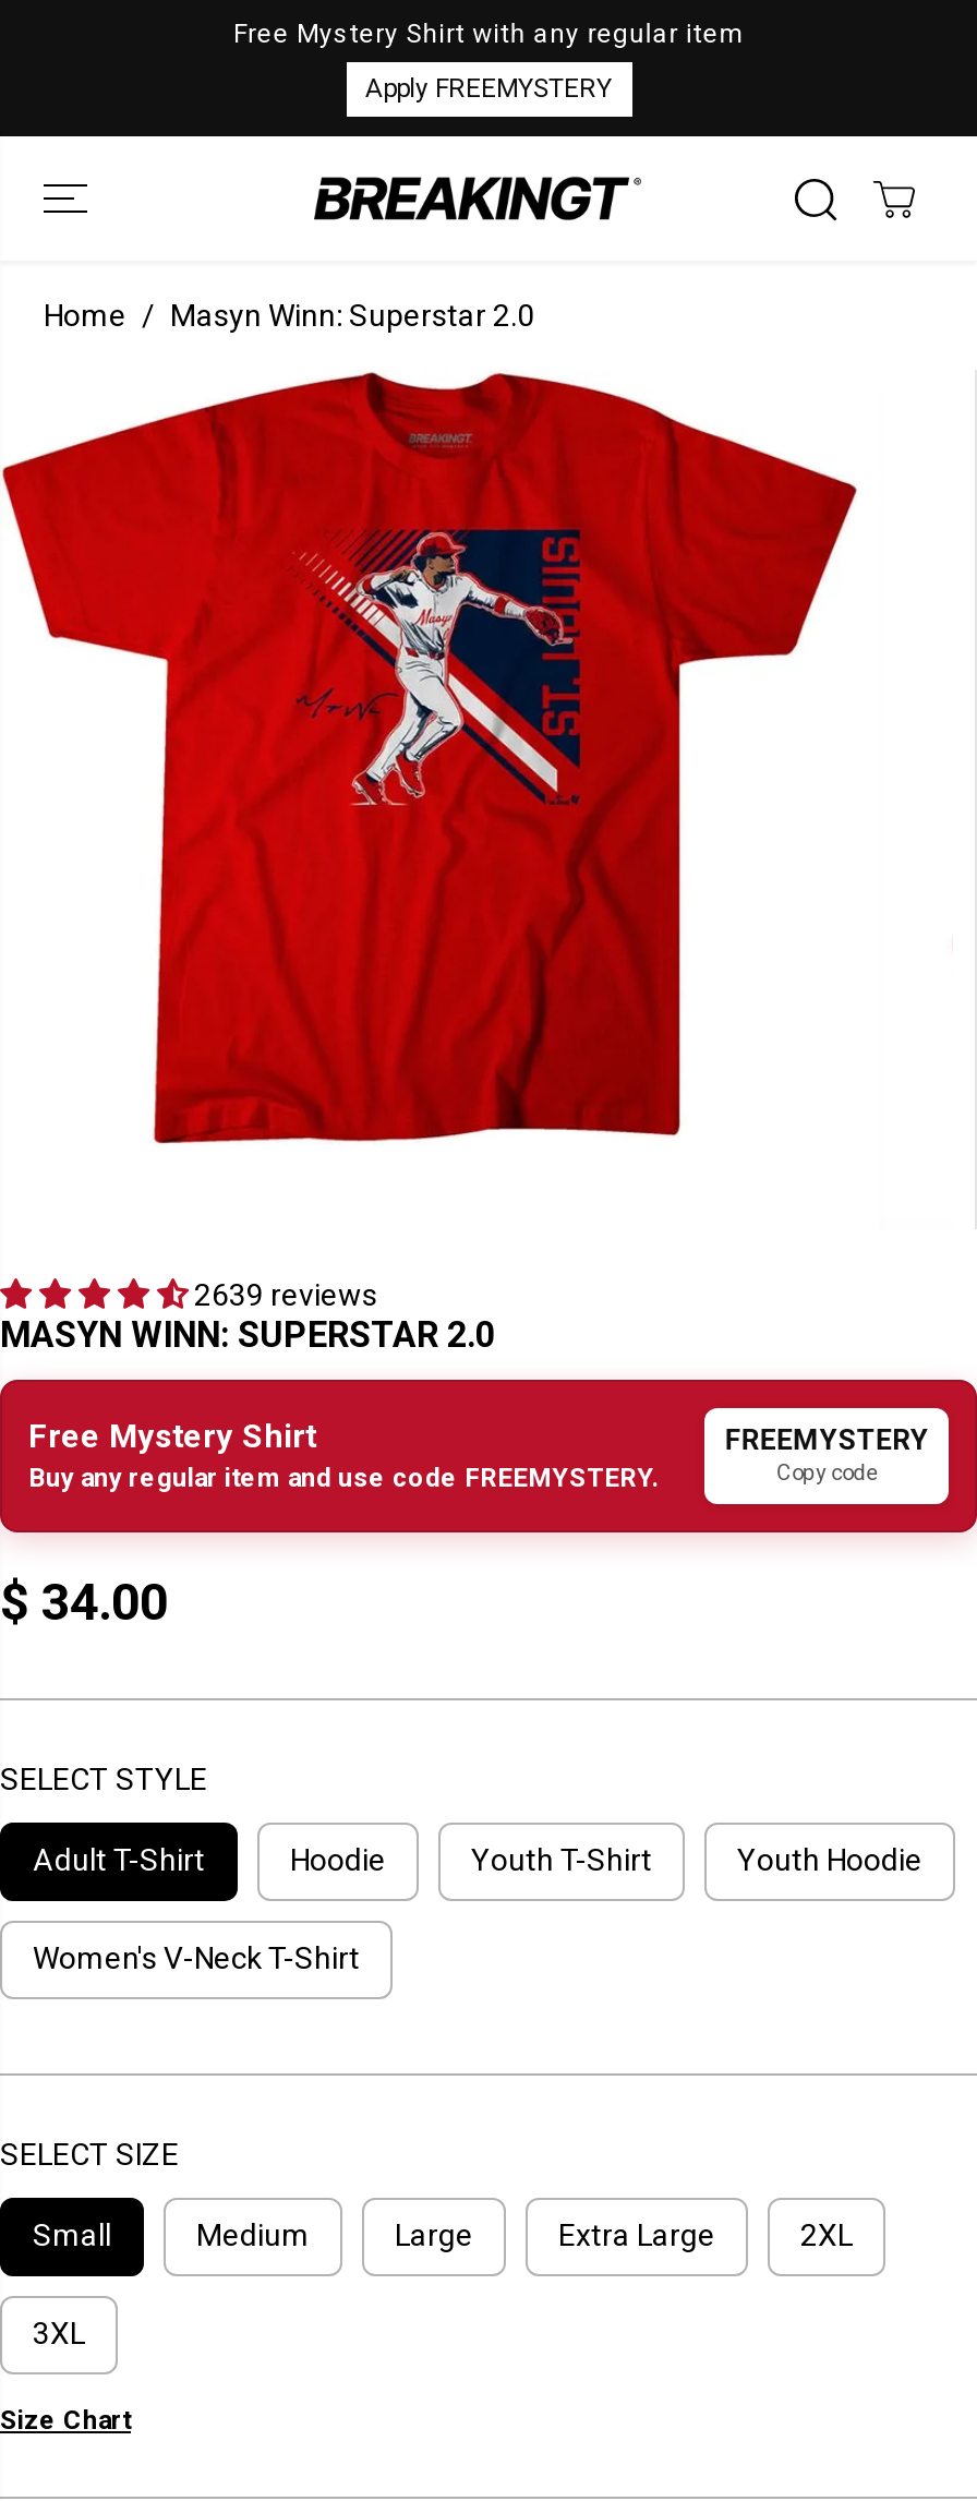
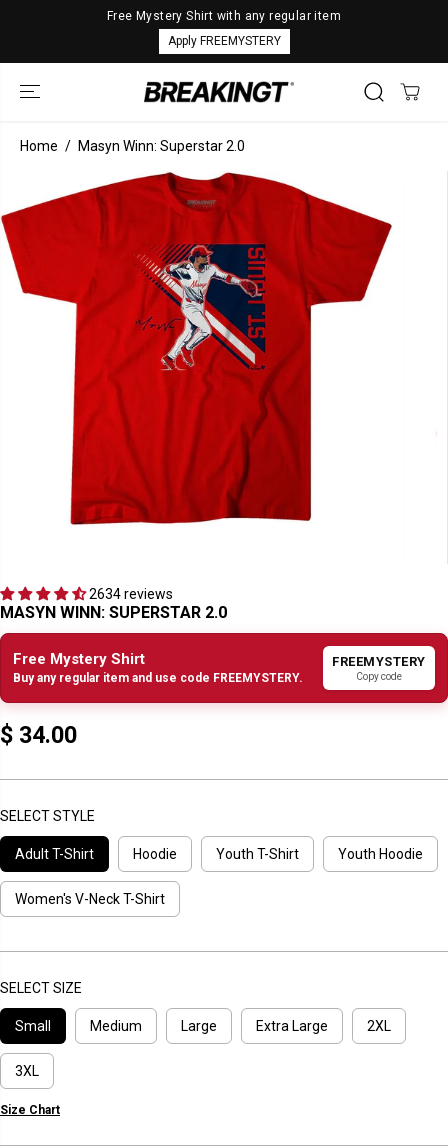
- 2639 reviews
+ 2634 reviews
